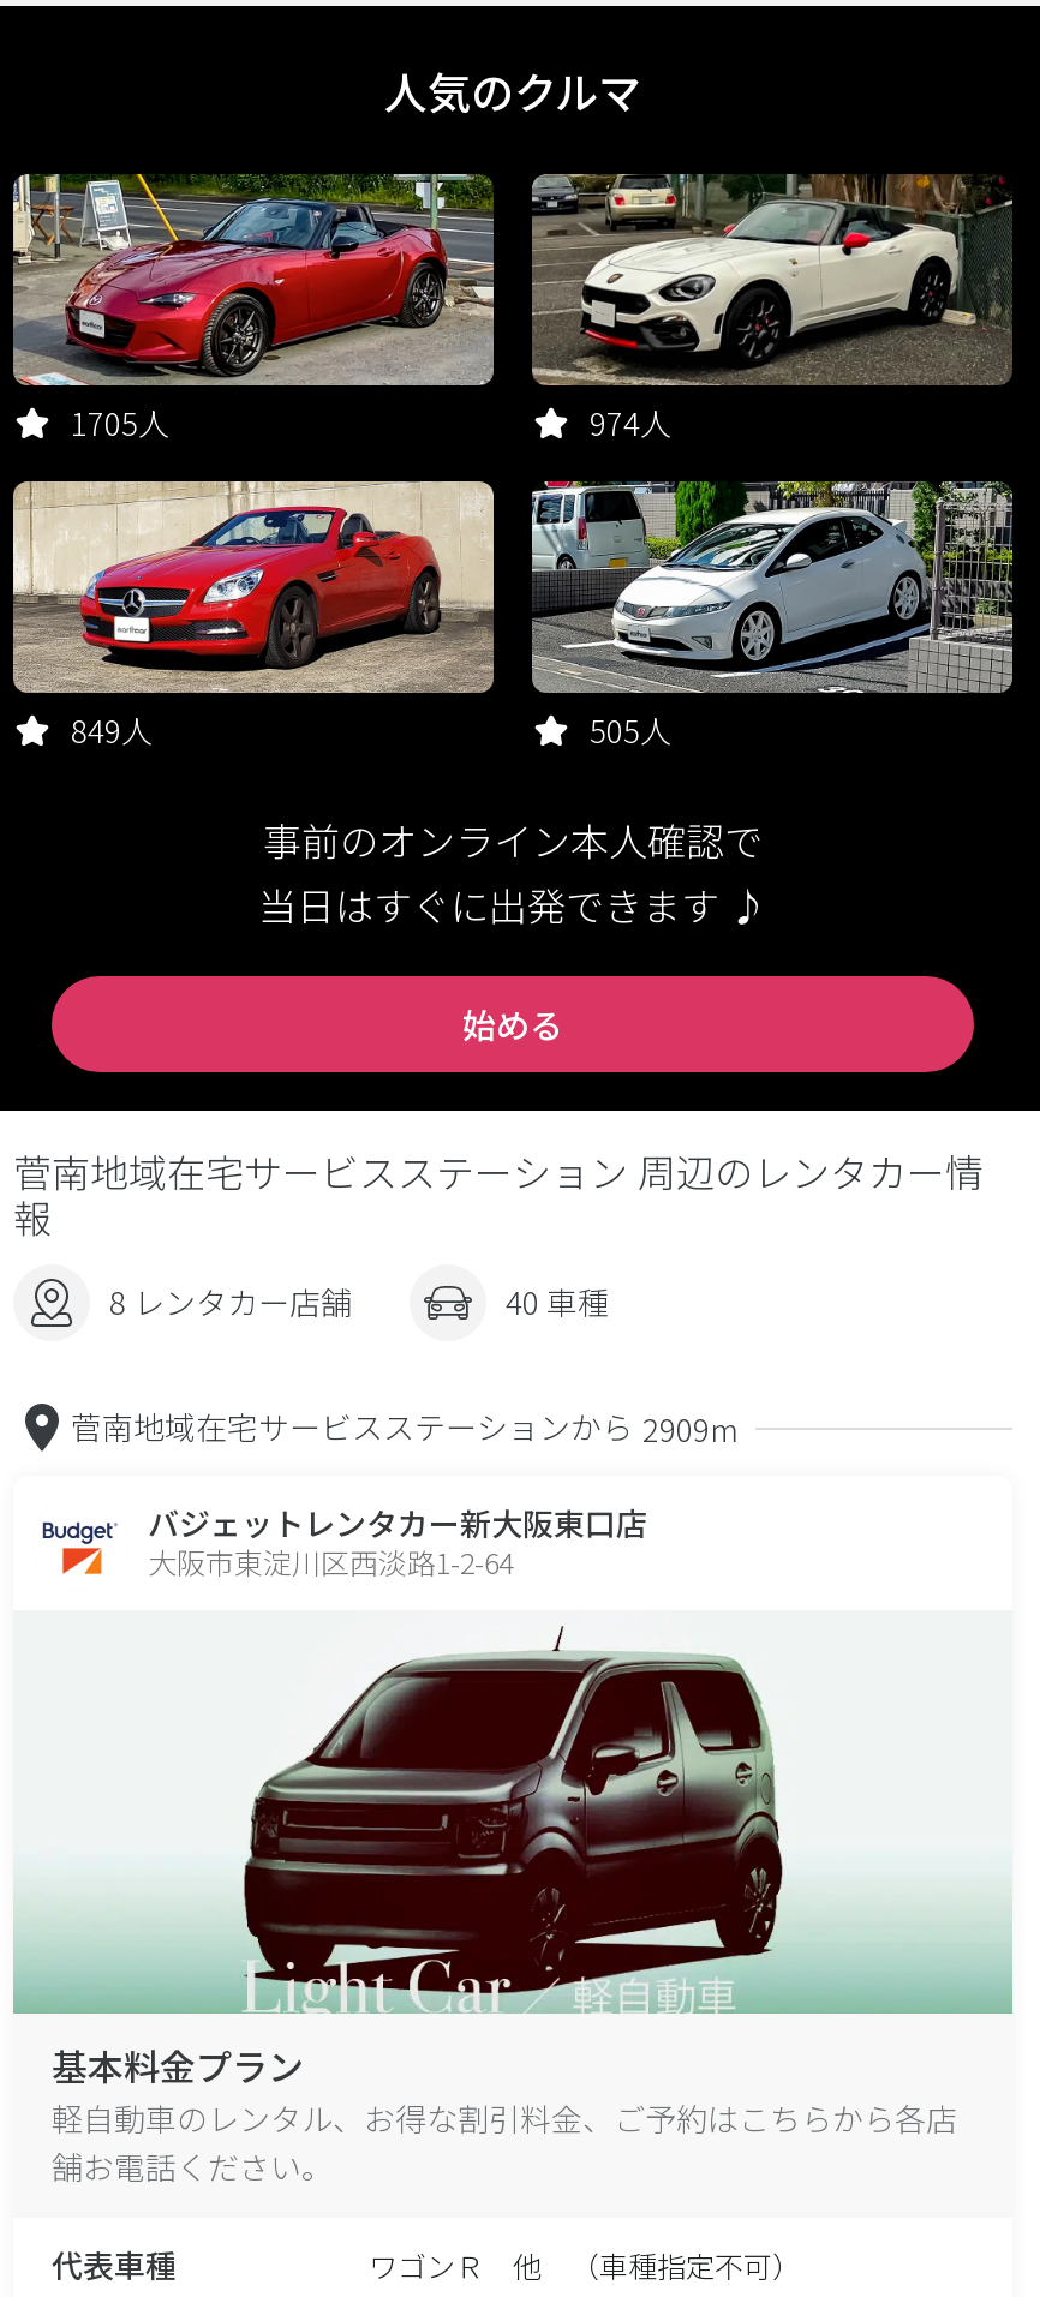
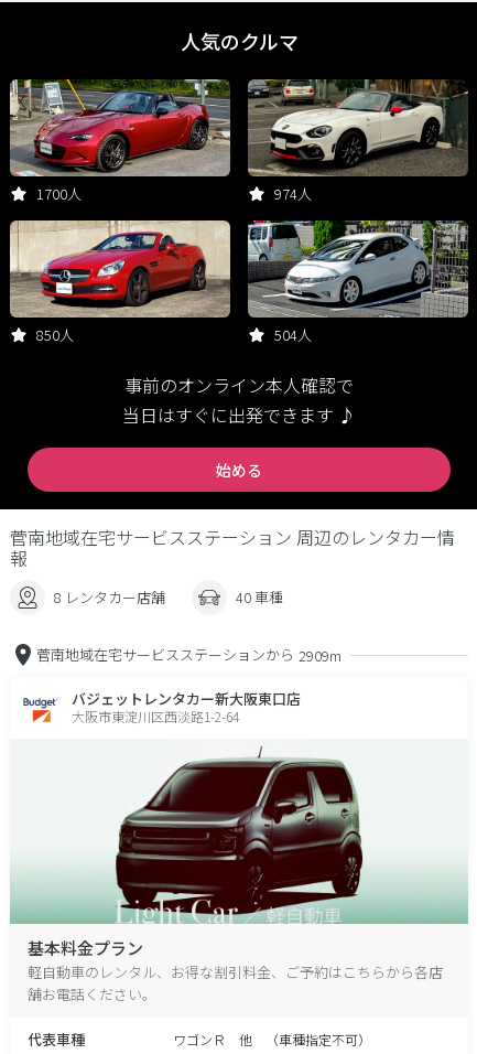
- 1705人
+ 1700人

- 849人
+ 850人

- 505人
+ 504人
